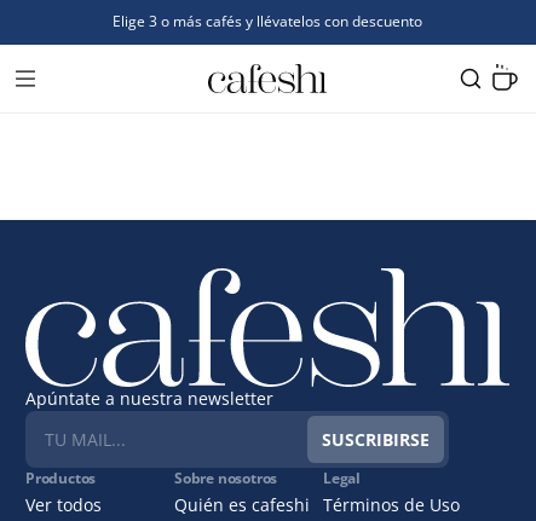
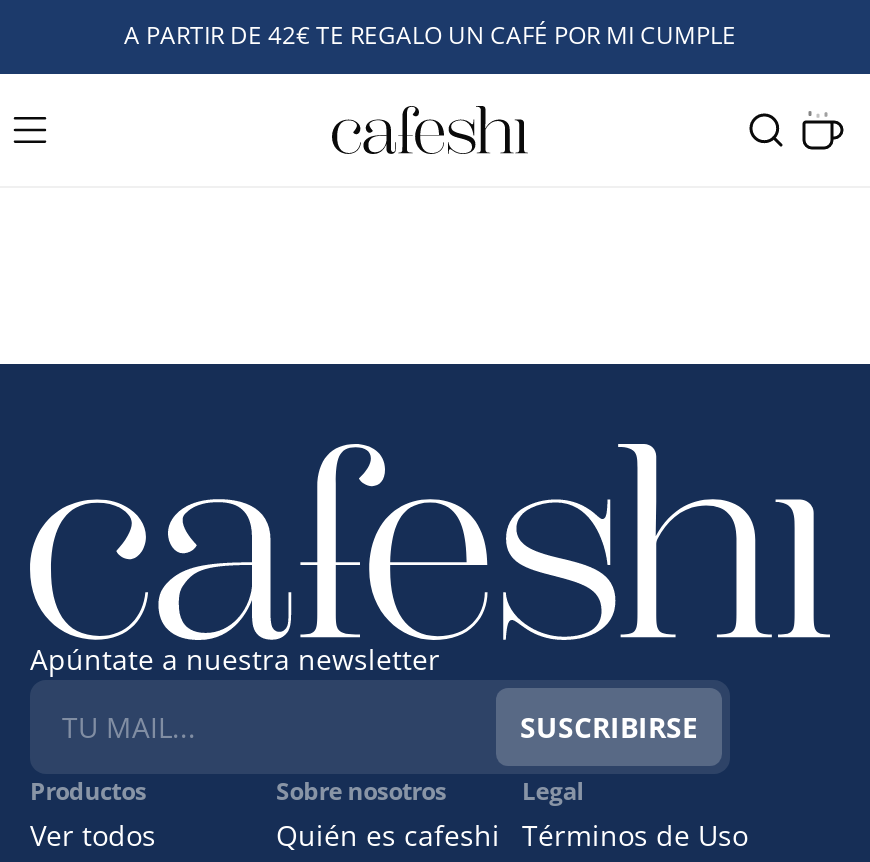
- Elige 3 o más cafés y llévatelos con descuento
+ A PARTIR DE 42€ TE REGALO UN CAFÉ POR MI CUMPLE
